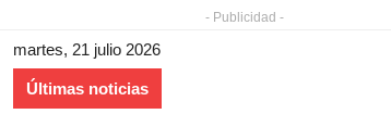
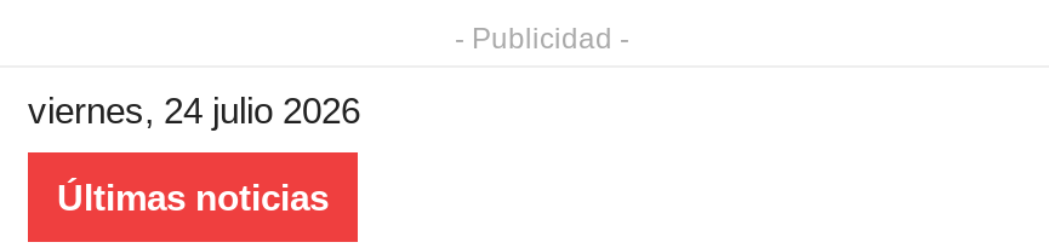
- martes, 21 julio 2026
+ viernes, 24 julio 2026
